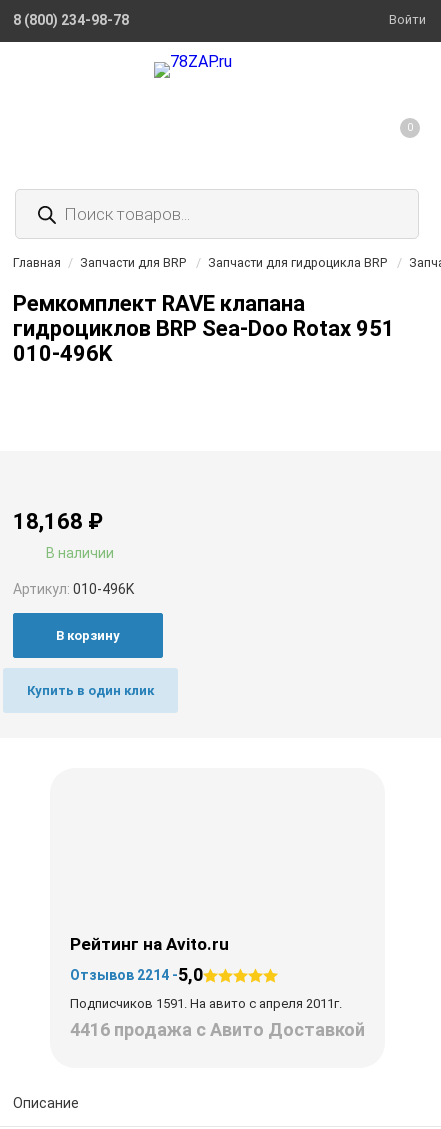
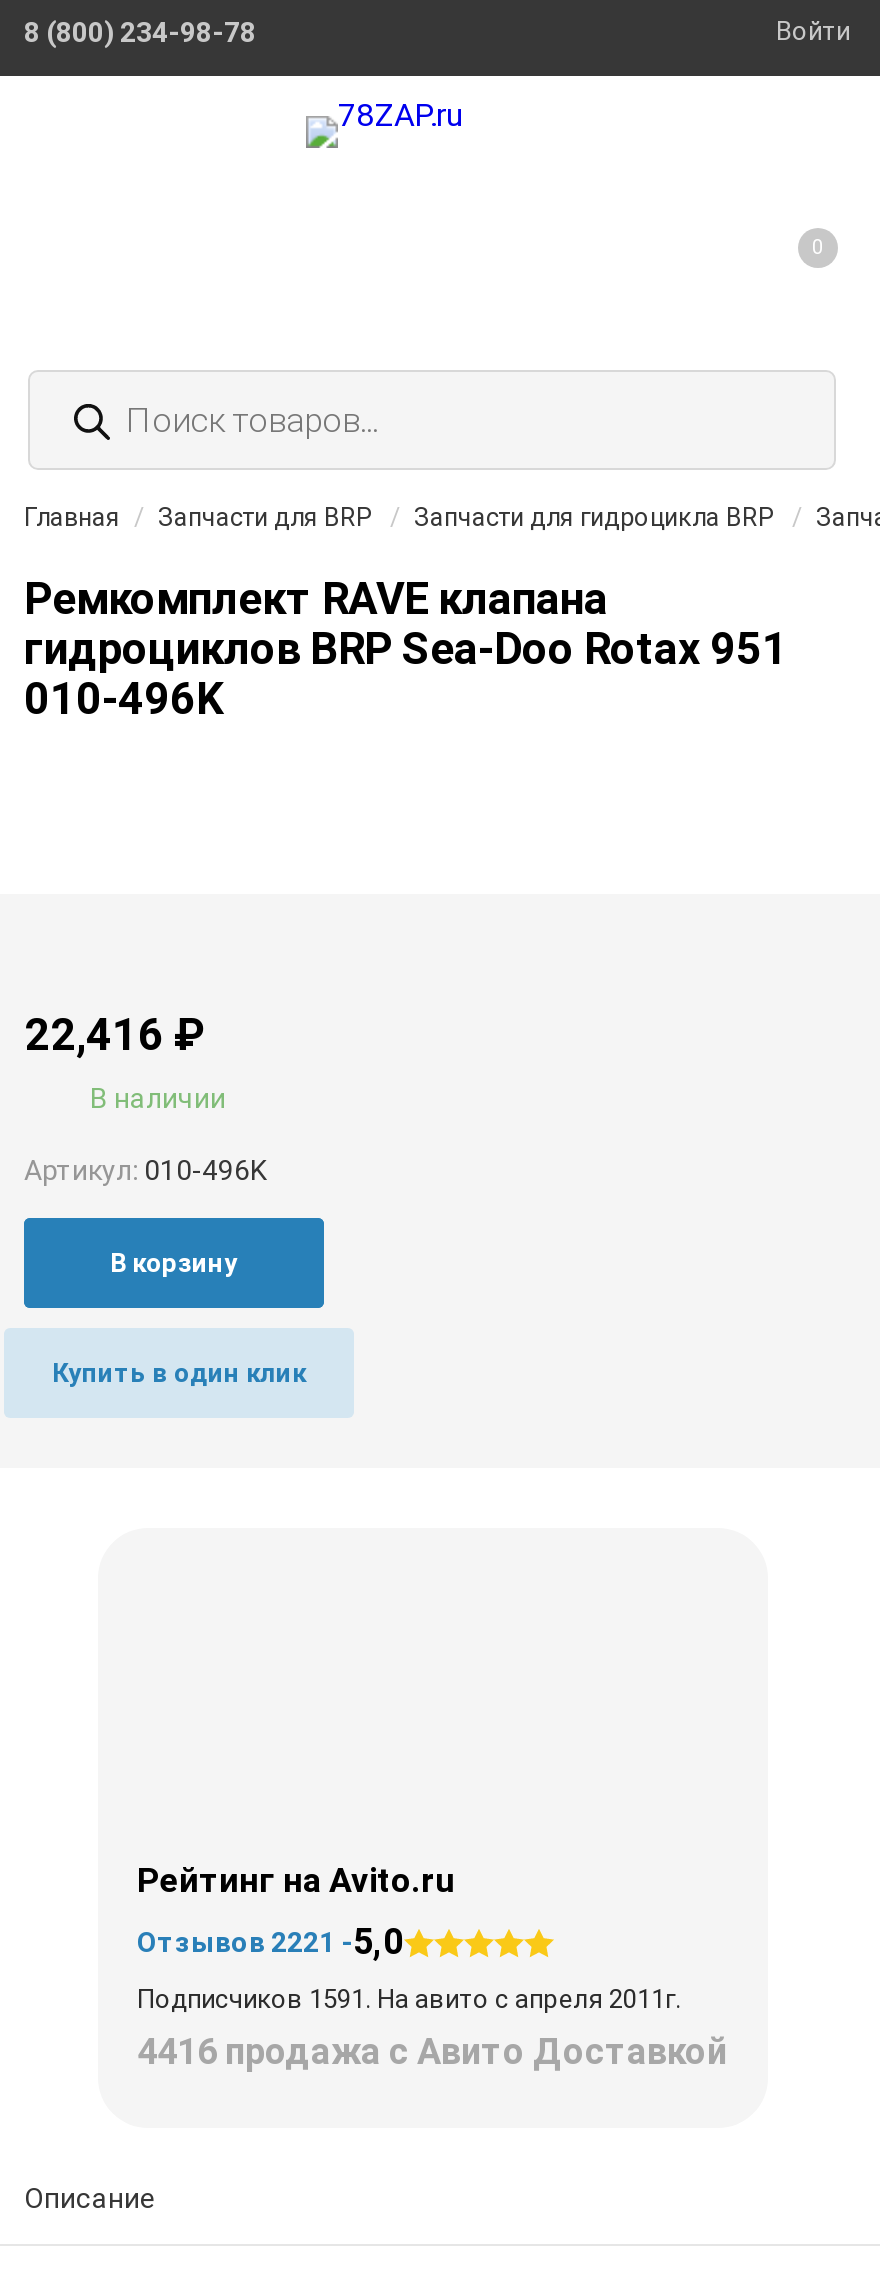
- 18,168 ₽
+ 22,416 ₽

- Отзывов 2214 -5,0
+ Отзывов 2221 -5,0
